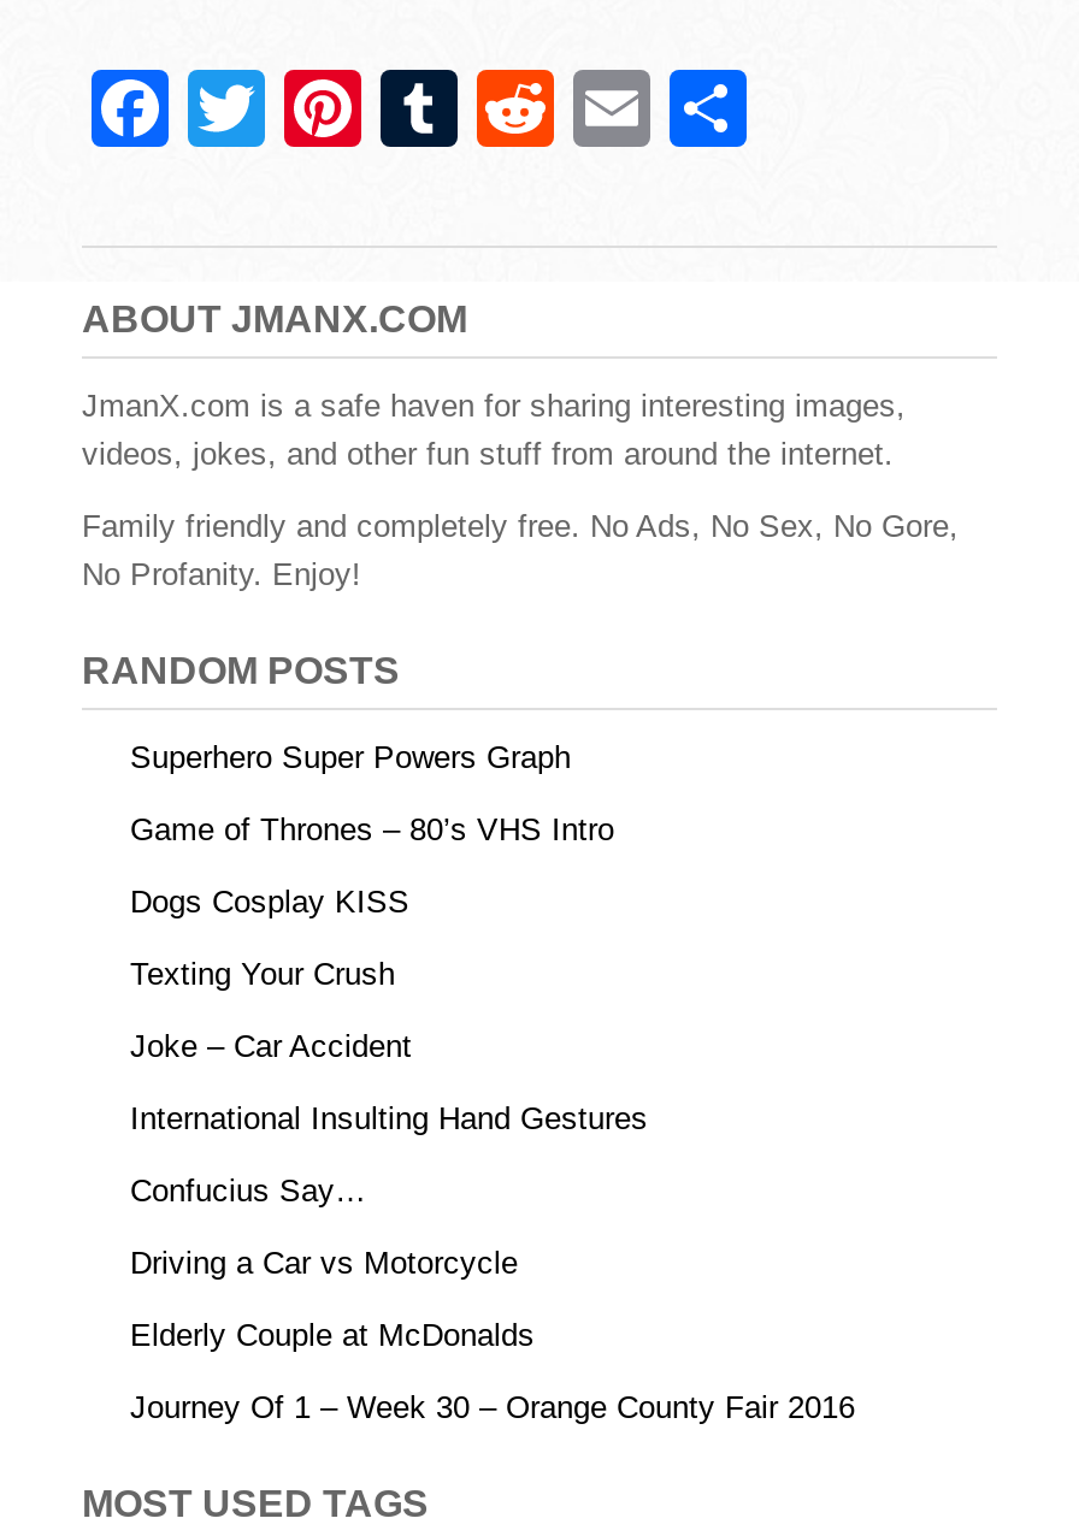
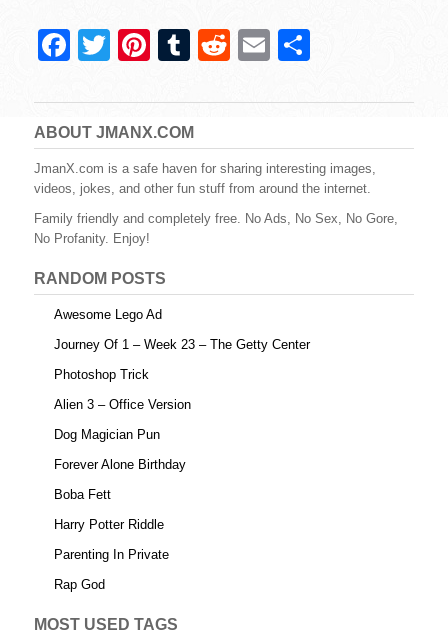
- Superhero Super Powers Graph
+ Awesome Lego Ad

- Game of Thrones – 80’s VHS Intro
+ Journey Of 1 – Week 23 – The Getty Center

- Dogs Cosplay KISS
+ Photoshop Trick

- Texting Your Crush
+ Alien 3 – Office Version

- Joke – Car Accident
+ Dog Magician Pun

- International Insulting Hand Gestures
+ Forever Alone Birthday

- Confucius Say…
+ Boba Fett

- Driving a Car vs Motorcycle
+ Harry Potter Riddle

- Elderly Couple at McDonalds
+ Parenting In Private

- Journey Of 1 – Week 30 – Orange County Fair 2016
+ Rap God
